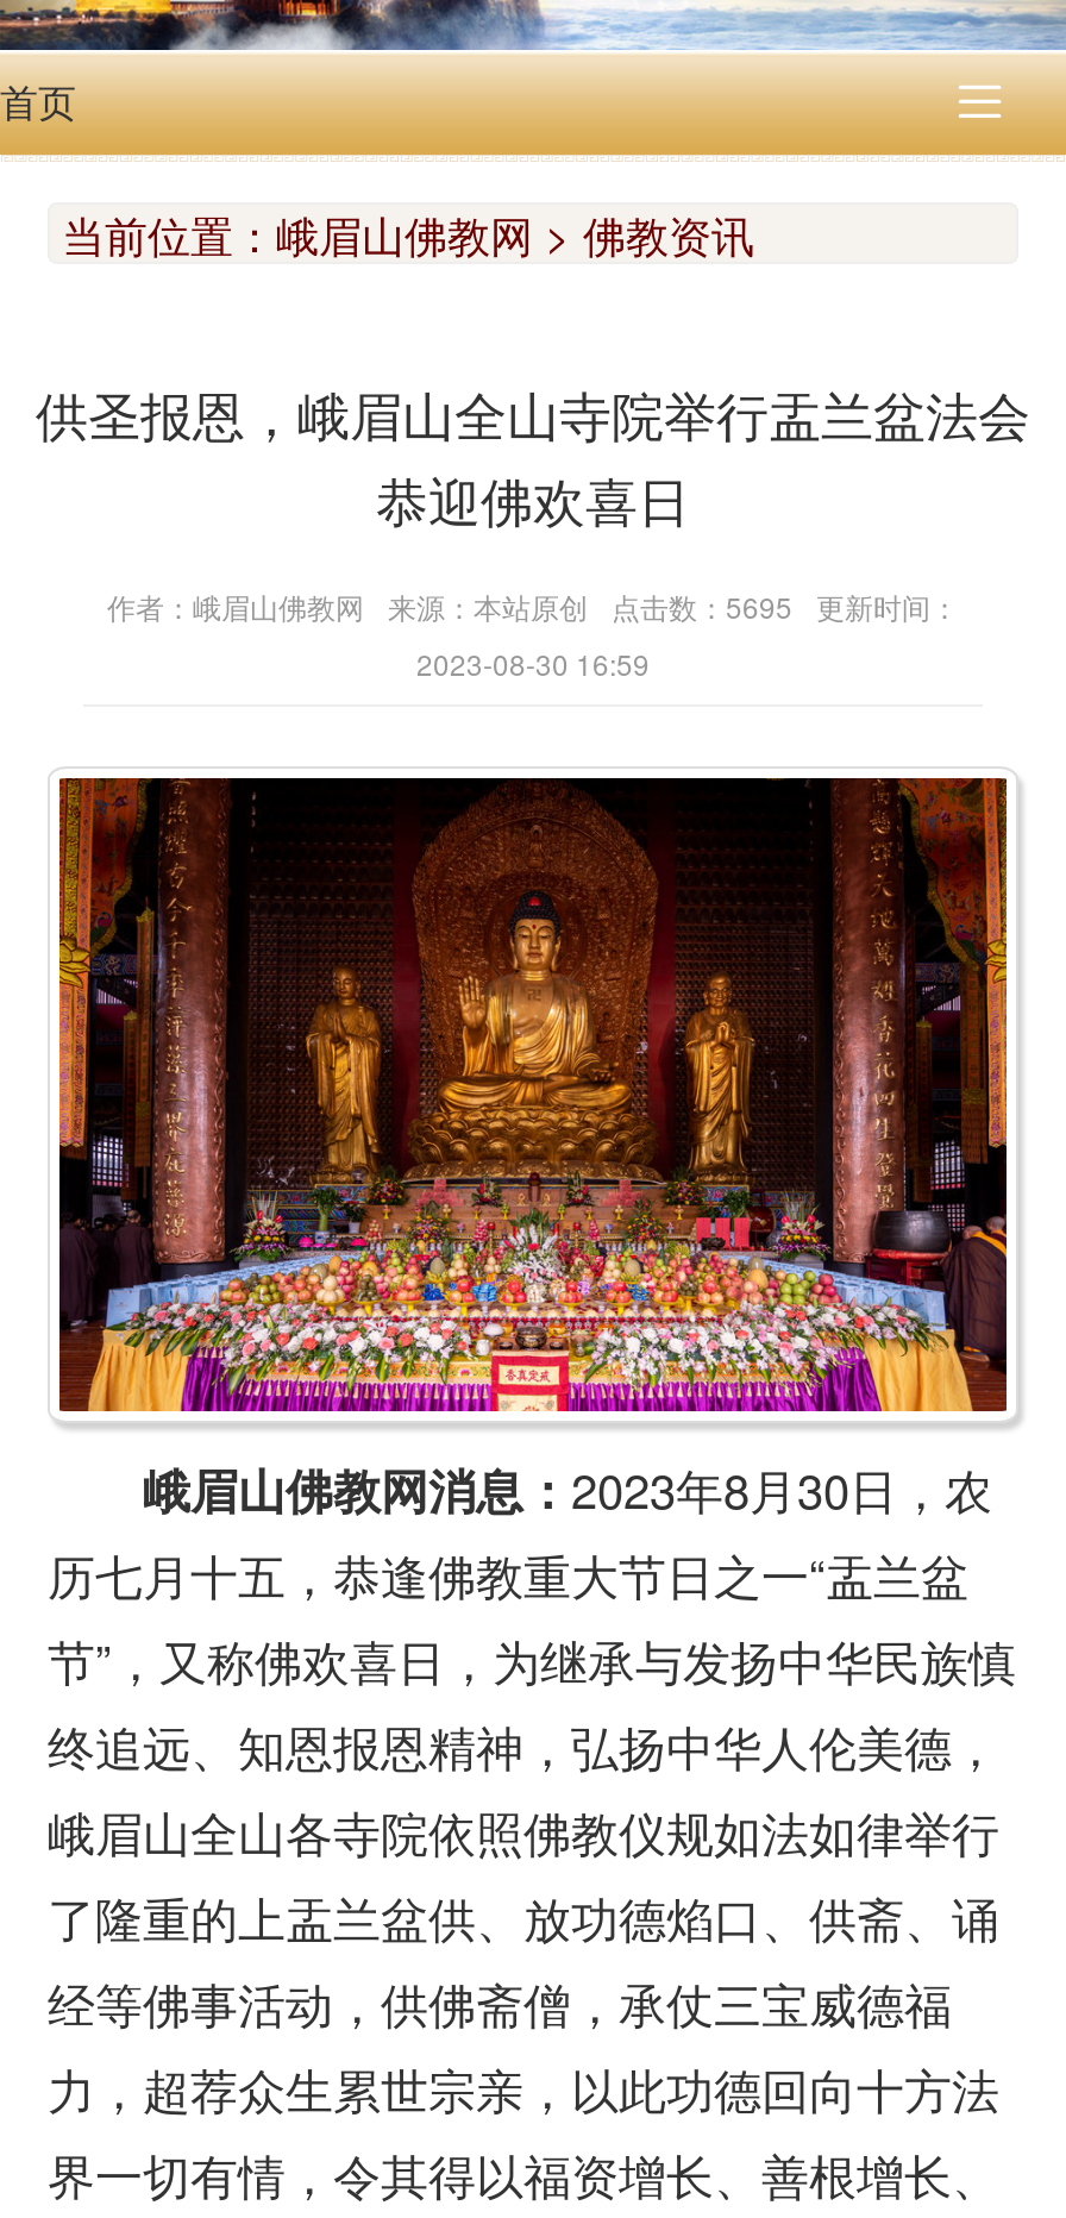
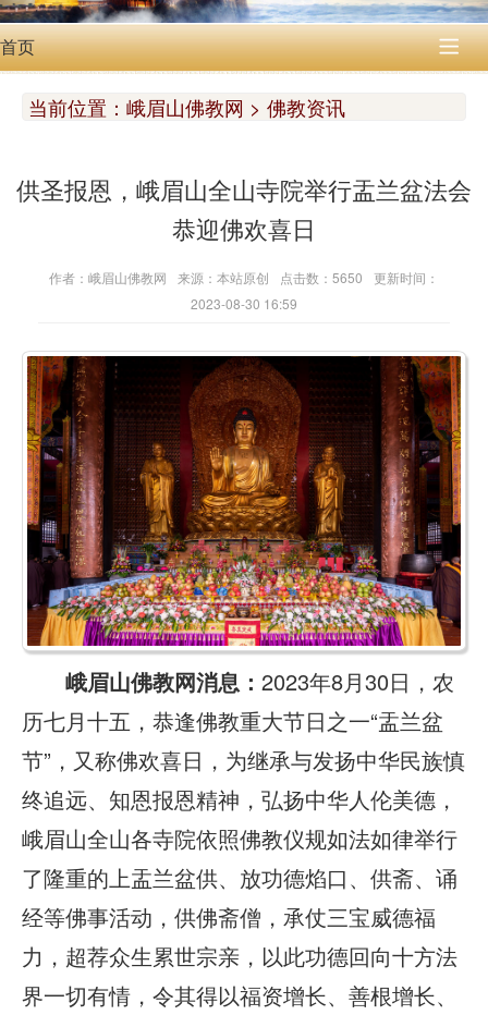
- 作者：峨眉山佛教网 来源：本站原创 点击数：5695 更新时间：
+ 作者：峨眉山佛教网 来源：本站原创 点击数：5650 更新时间：
